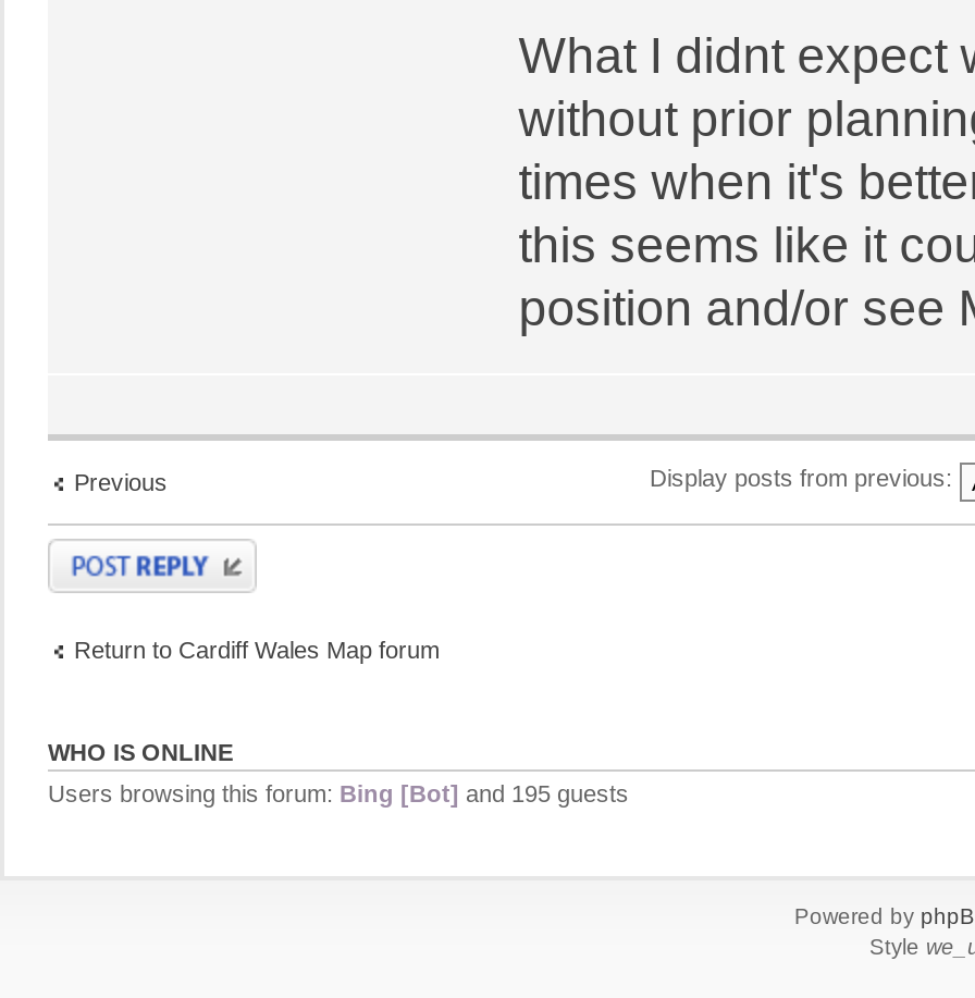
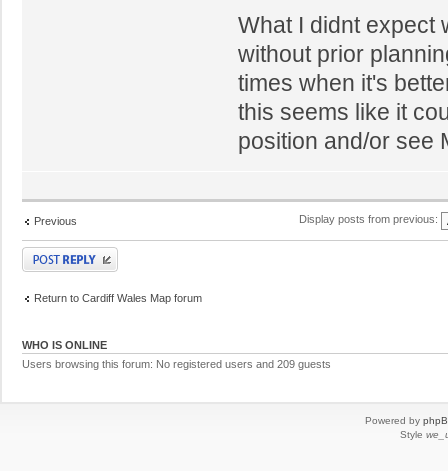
- Users browsing this forum: Bing [Bot] and 195 guests
+ Users browsing this forum: No registered users and 209 guests
